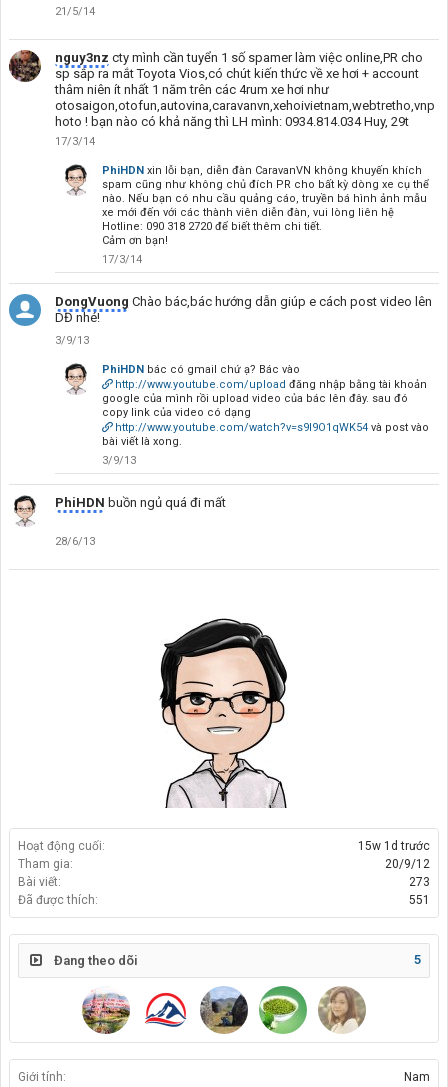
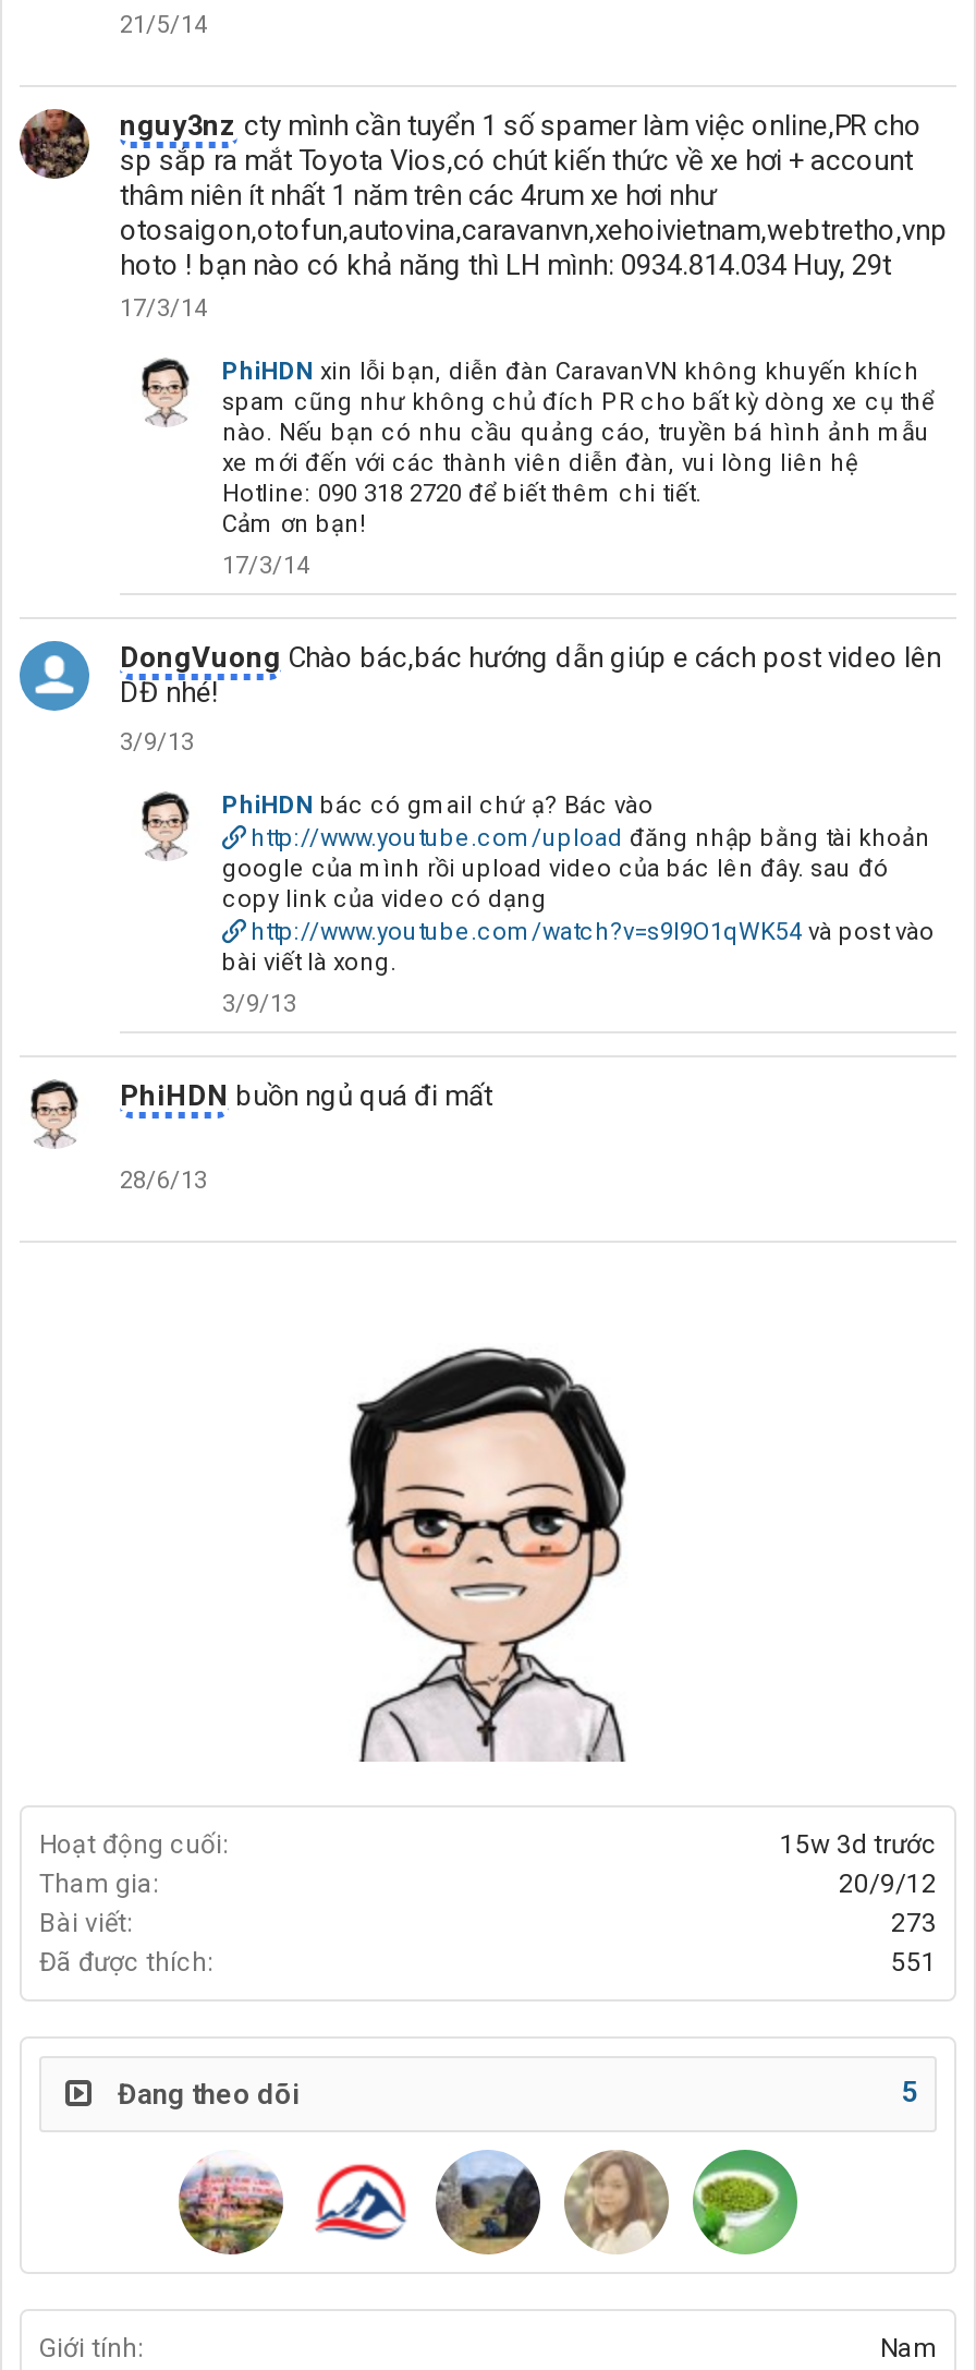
- 15w 1d trước
+ 15w 3d trước

- [image]
+ [image]

- [image]
+ [image]
